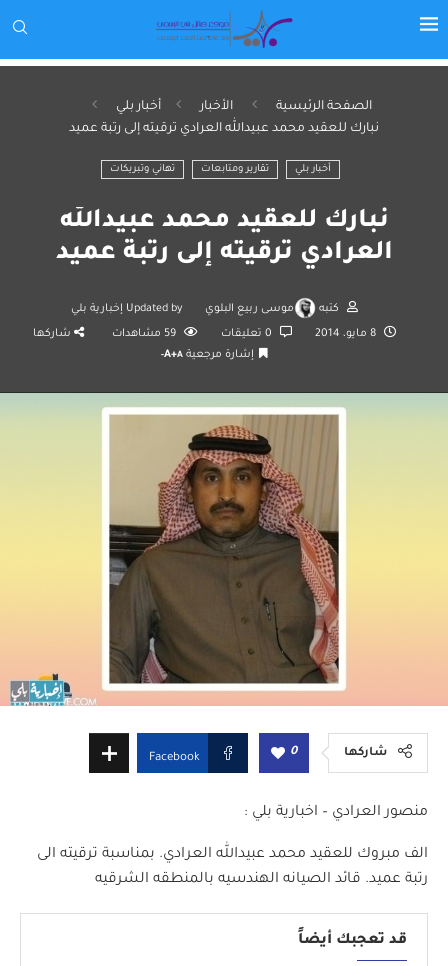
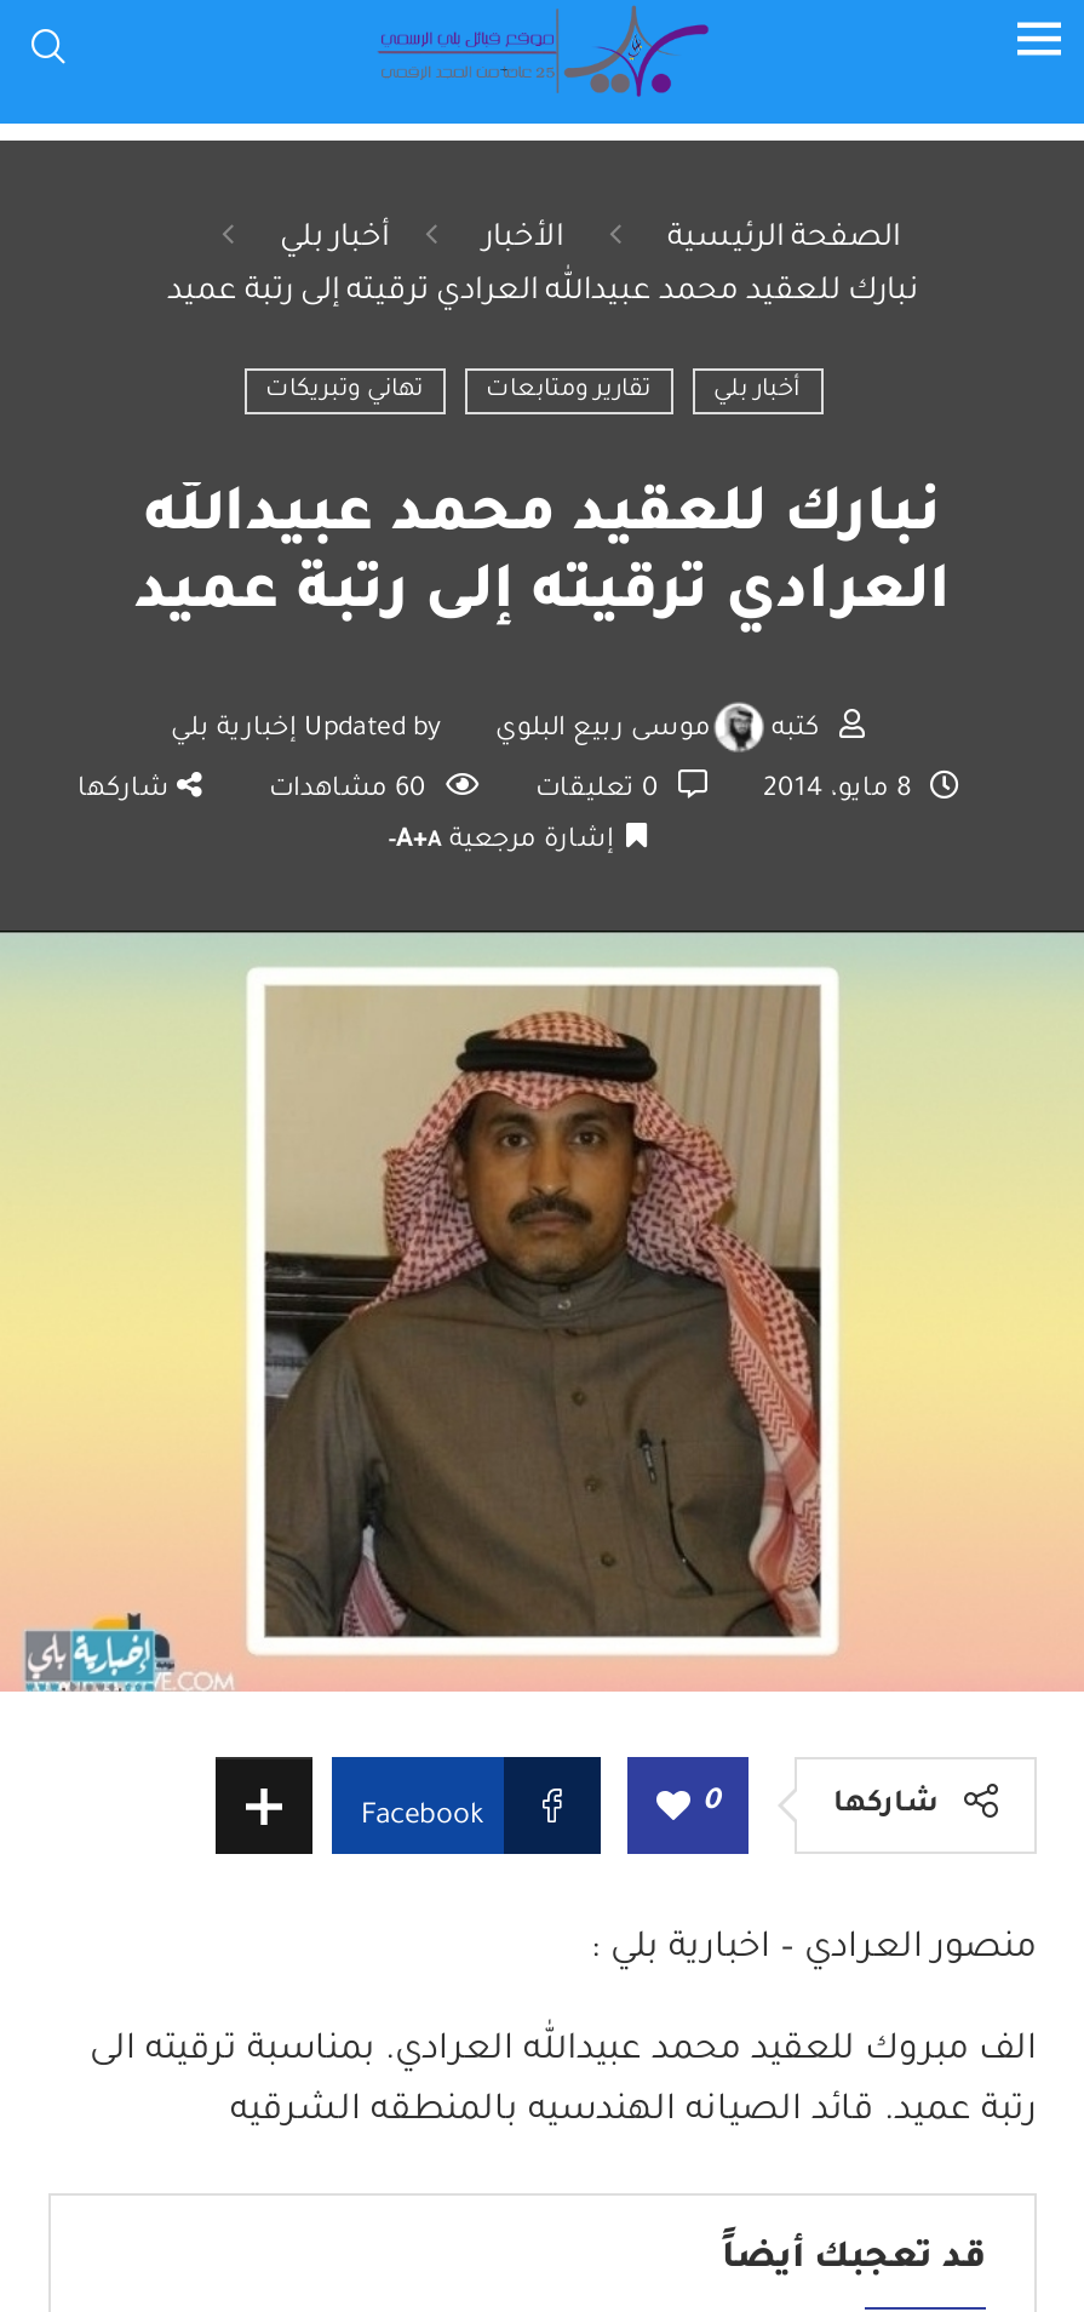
- 59 مشاهدات
+ 60 مشاهدات
